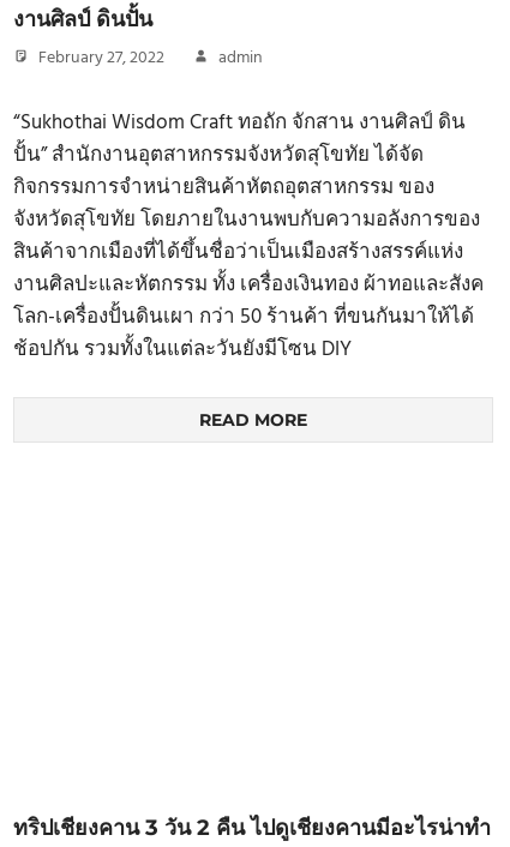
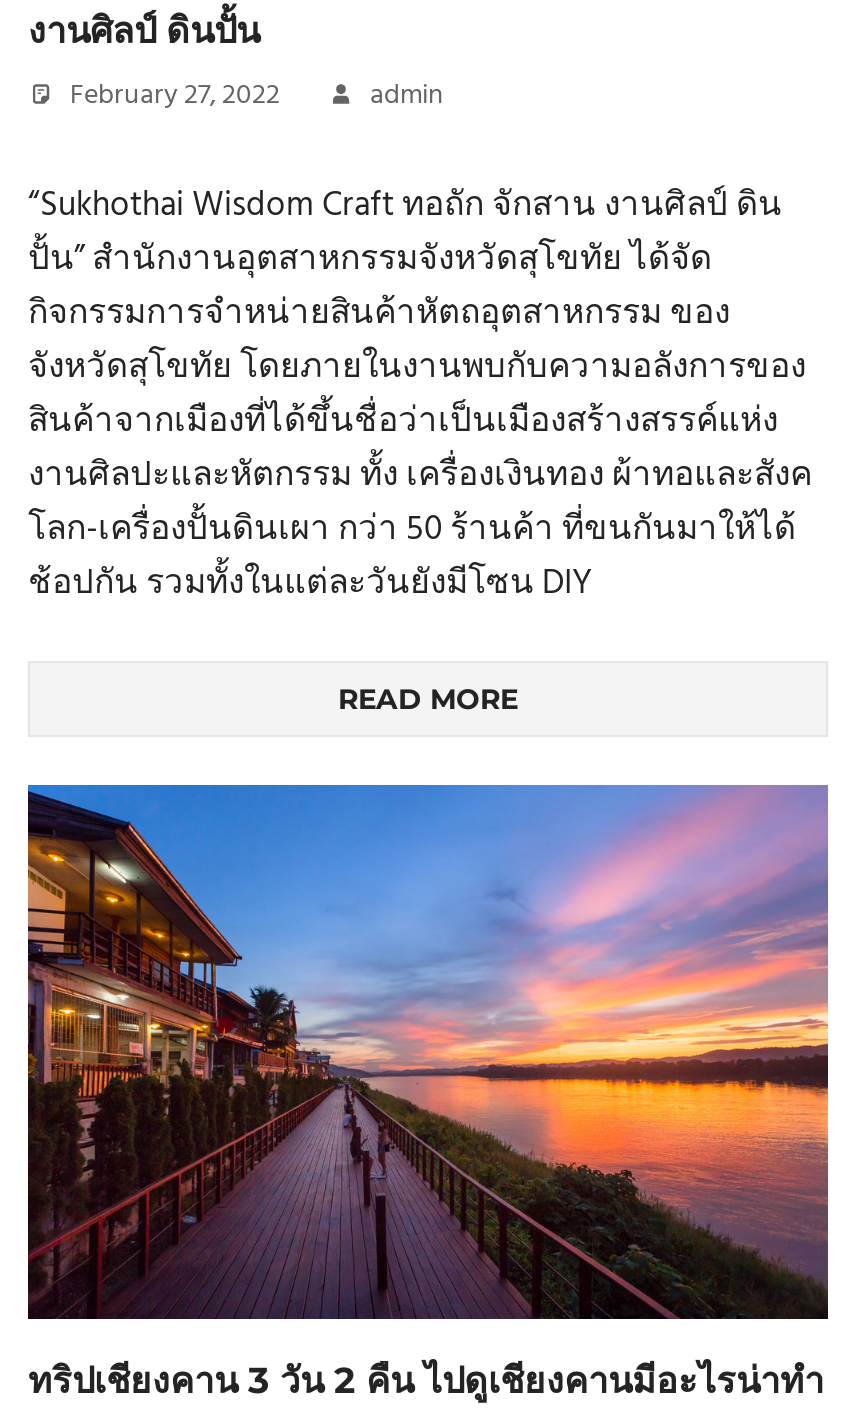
+ [image]
